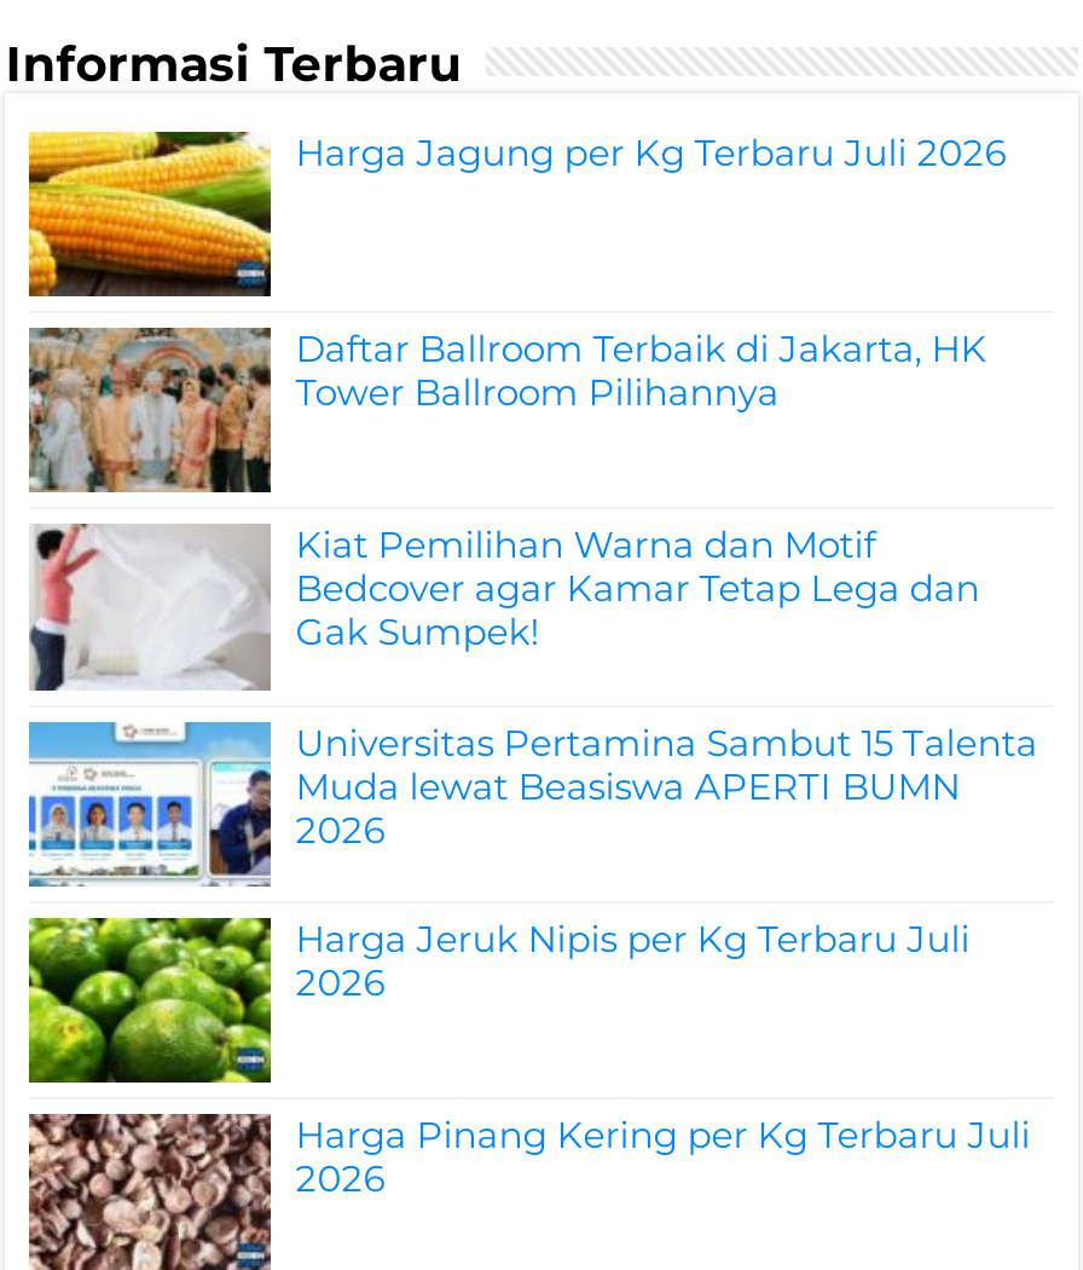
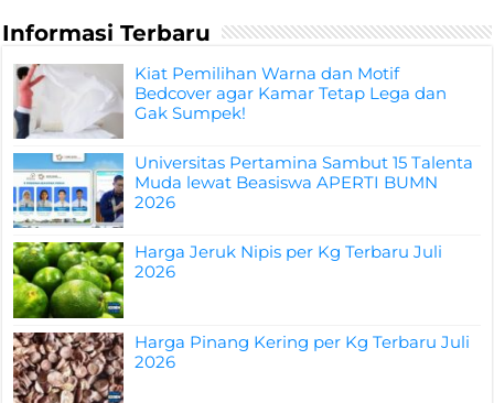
- [image]
- Harga Jagung per Kg Terbaru Juli 2026

- [image]
- Daftar Ballroom Terbaik di Jakarta, HK
- Tower Ballroom Pilihannya
